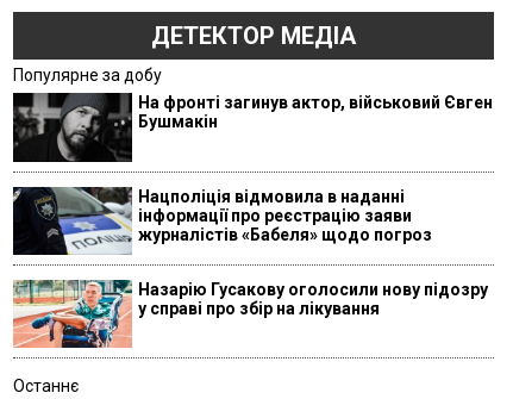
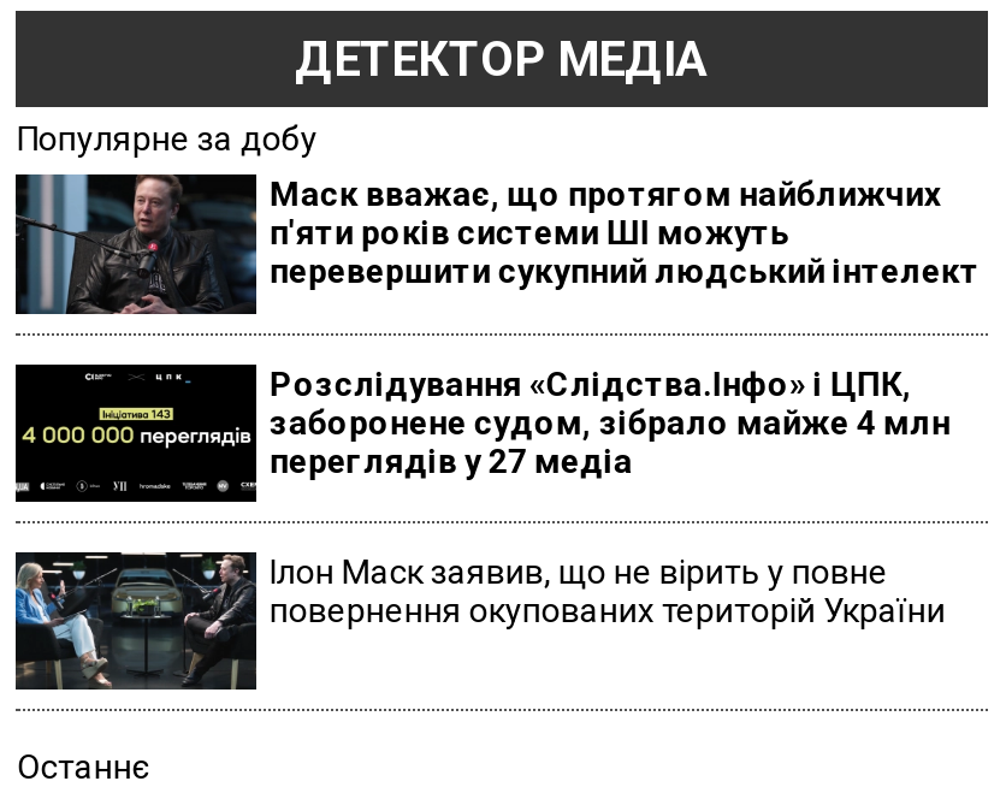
- [image]
- На фронті загинув актор, військовий Євген
- Бушмакін
+ [image]
+ Маск вважає, що протягом найближчих
+ п'яти років системи ШІ можуть
+ перевершити сукупний людський інтелект

- [image]
- Нацполіція відмовила в наданні
- інформації про реєстрацію заяви
- журналістів «Бабеля» щодо погроз
+ [image]
+ Розслідування «Слідства.Інфо» і ЦПК,
+ заборонене судом, зібрало майже 4 млн
+ переглядів у 27 медіа

- [image]
- Назарію Гусакову оголосили нову підозру
- у справі про збір на лікування
+ [image]
+ Ілон Маск заявив, що не вірить у повне
+ повернення окупованих територій України
